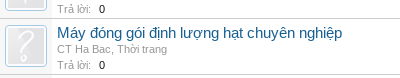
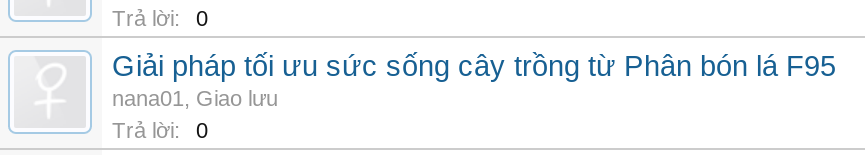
- Máy đóng gói định lượng hạt chuyên nghiệp
- CT Ha Bac, Thời trang
+ Giải pháp tối ưu sức sống cây trồng từ Phân bón lá F95
+ nana01, Giao lưu
